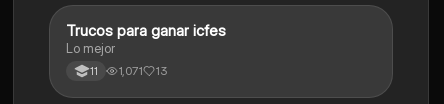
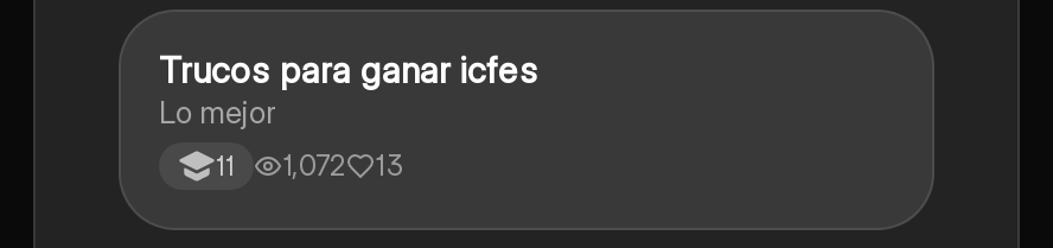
- 11 1,071 13
+ 11 1,072 13
